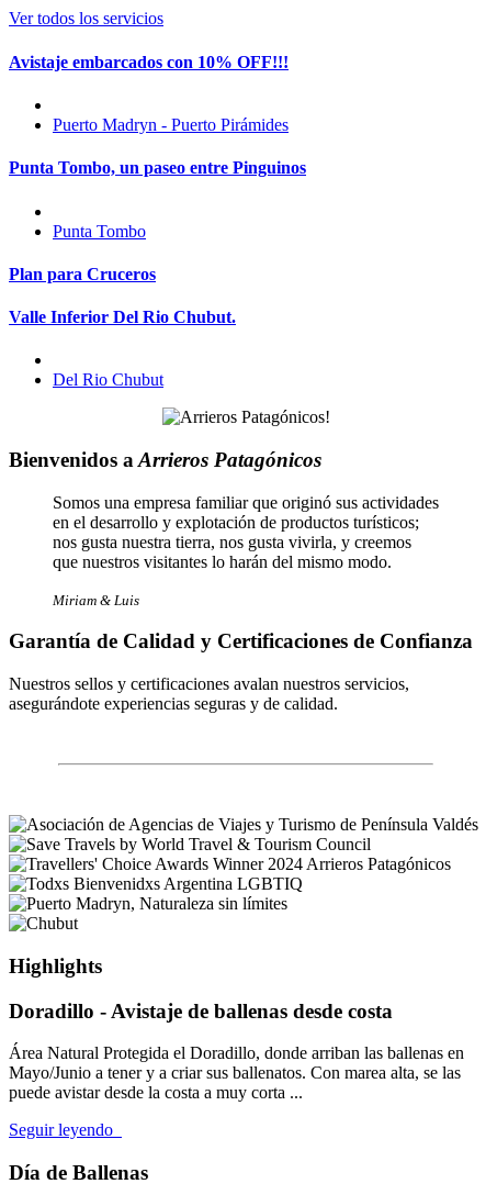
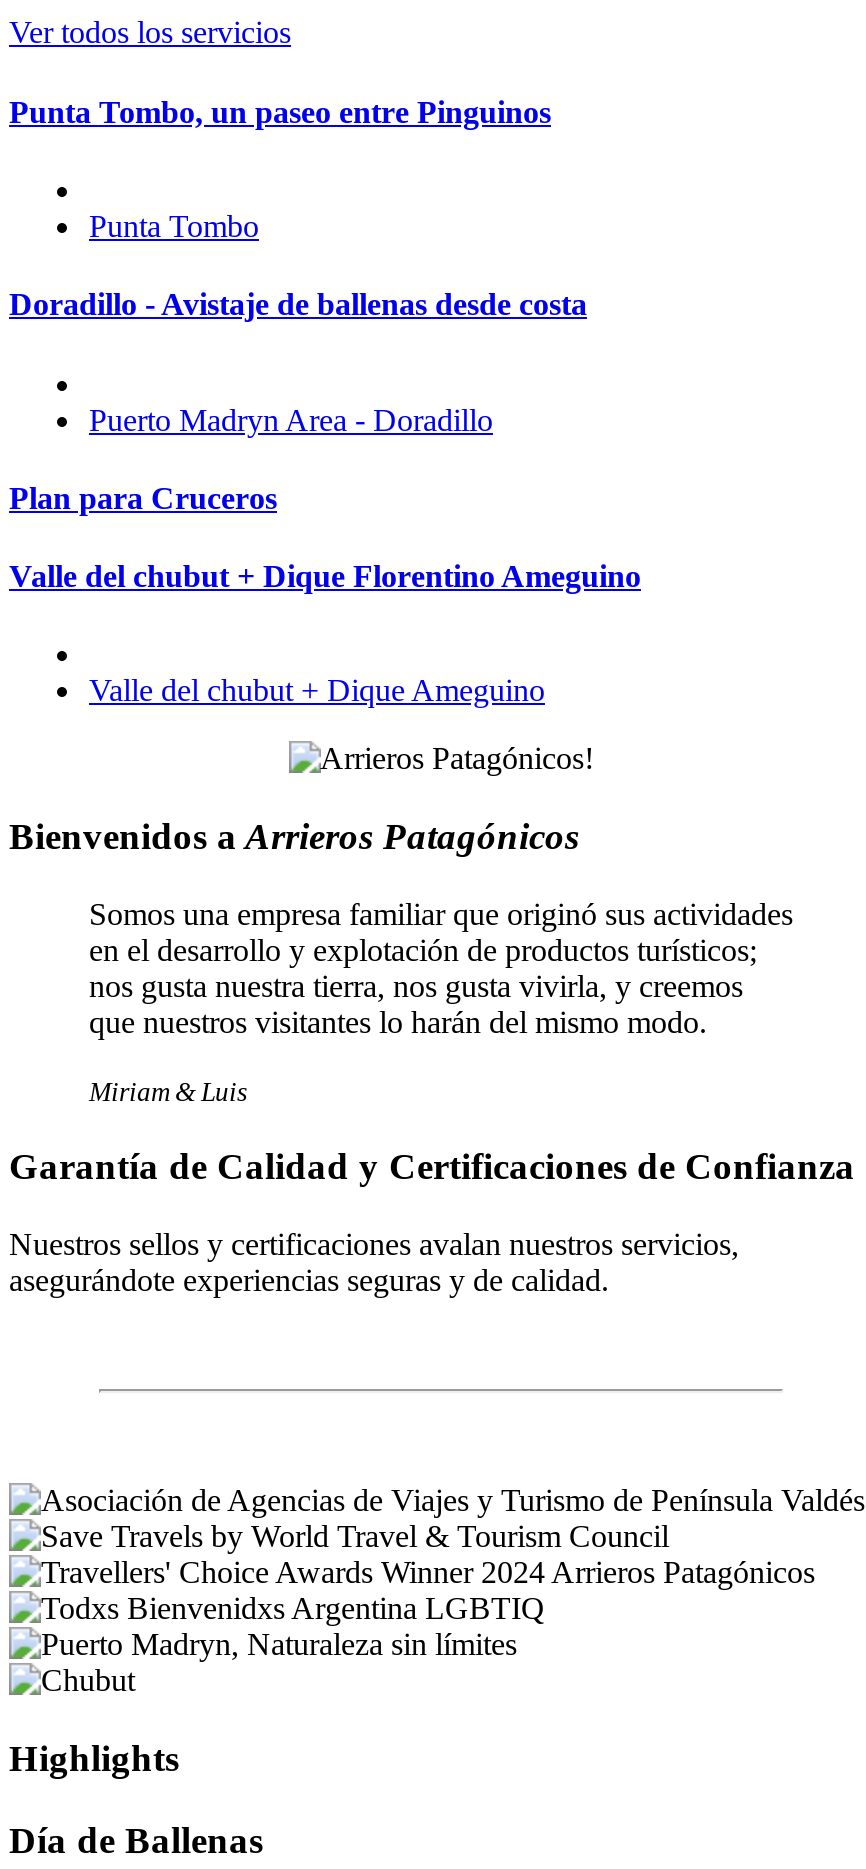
- Avistaje embarcados con 10% OFF!!!
- Puerto Madryn - Puerto Pirámides

+ Puerto Madryn Area - Doradillo

- Valle Inferior Del Rio Chubut.
+ Valle del chubut + Dique Florentino Ameguino

- Del Rio Chubut
+ Valle del chubut + Dique Ameguino

moved up: Doradillo - Avistaje de ballenas desde costa

- Área Natural Protegida el Doradillo, donde arriban las ballenas en
- Mayo/Junio a tener y a criar sus ballenatos. Con marea alta, se las
- puede avistar desde la costa a muy corta ...
- Seguir leyendo
